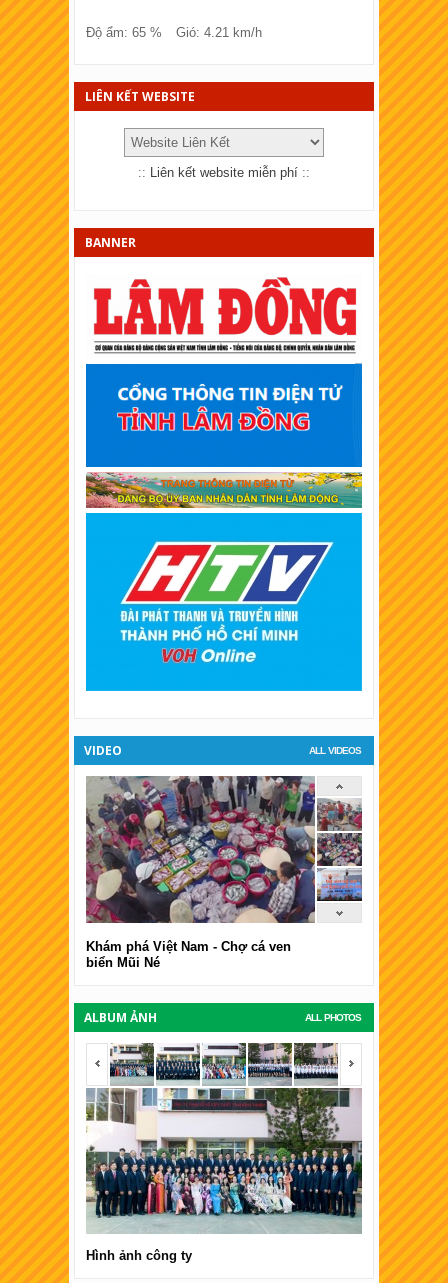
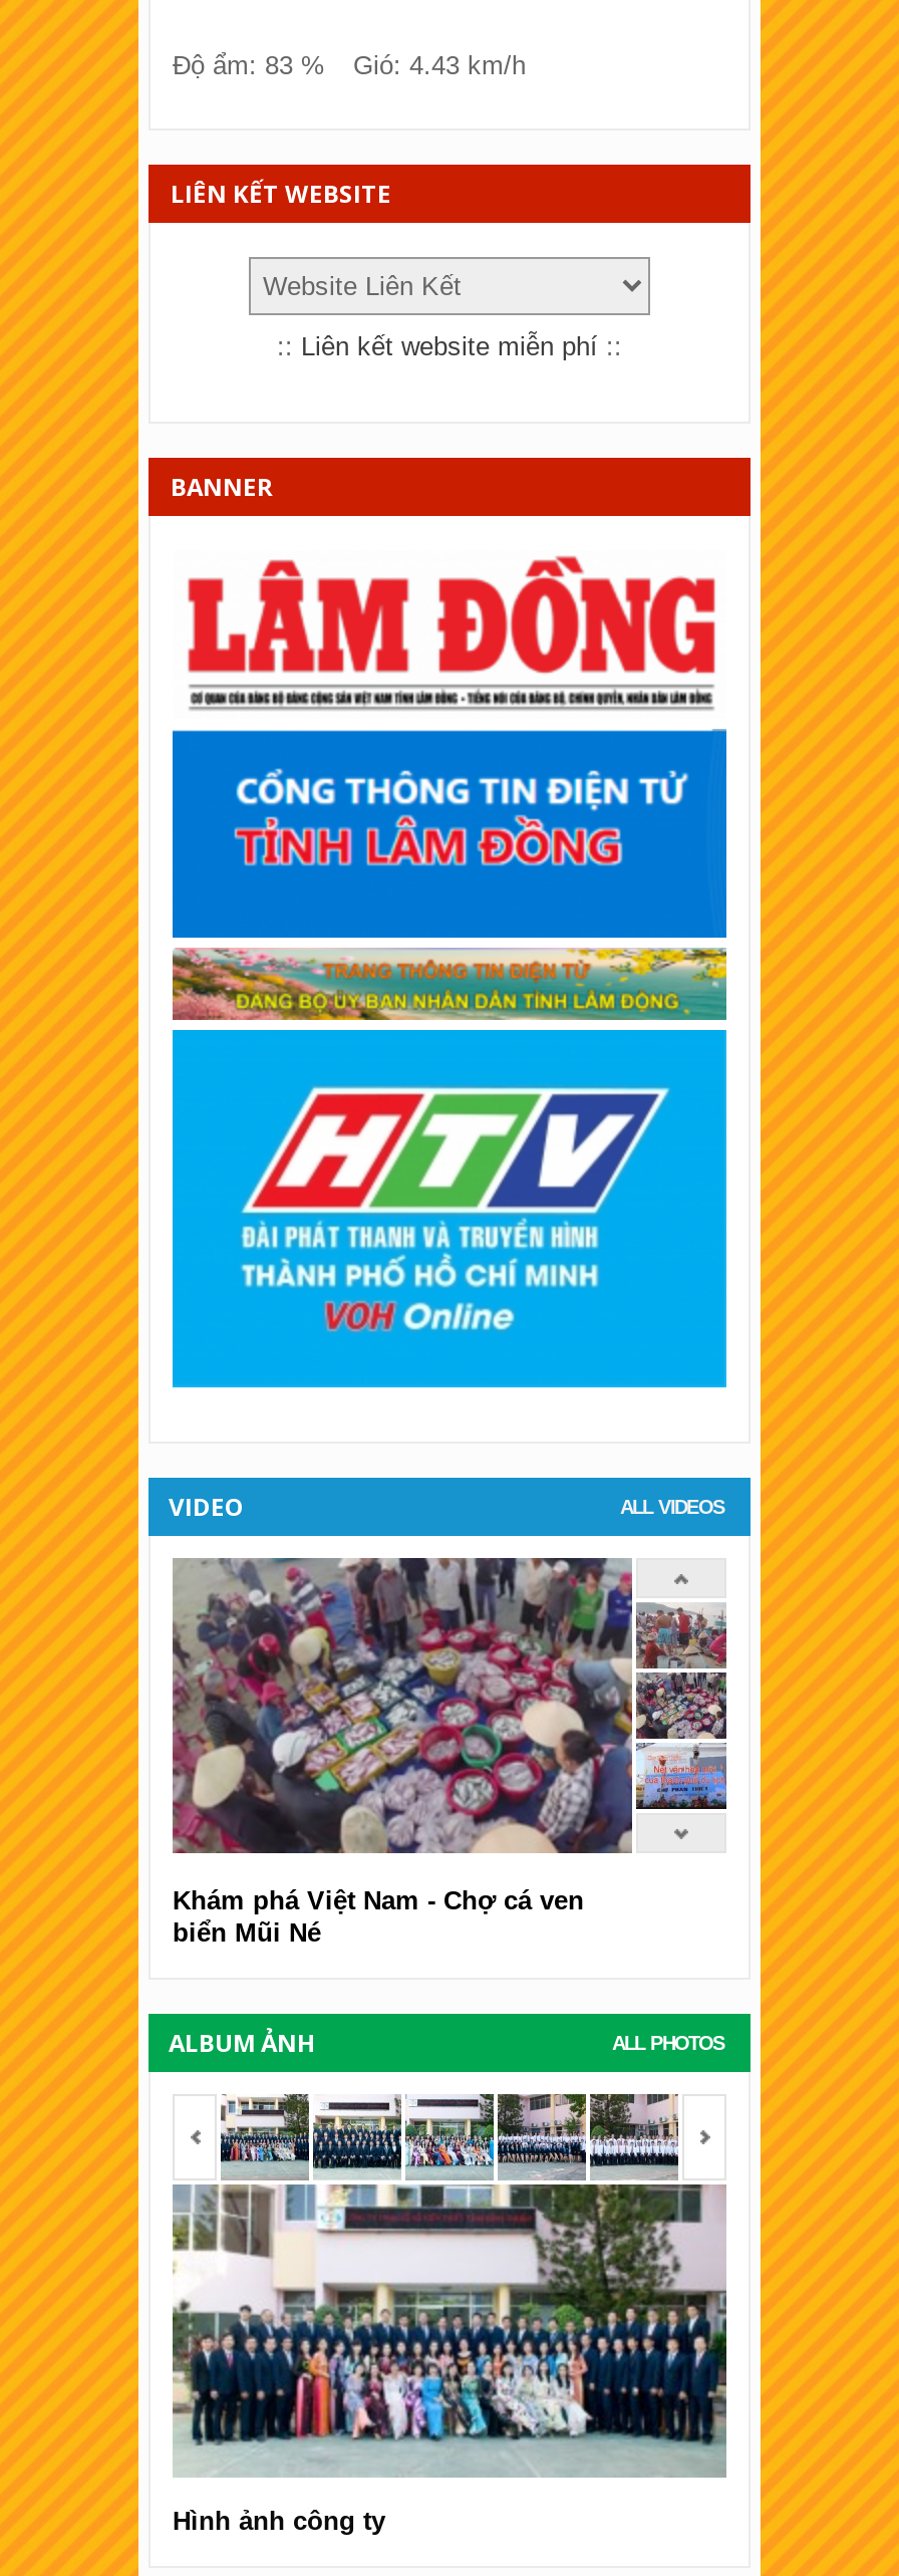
- Độ ẩm: 65 %
- Gió: 4.21 km/h
+ Độ ẩm: 83 %
+ Gió: 4.43 km/h
